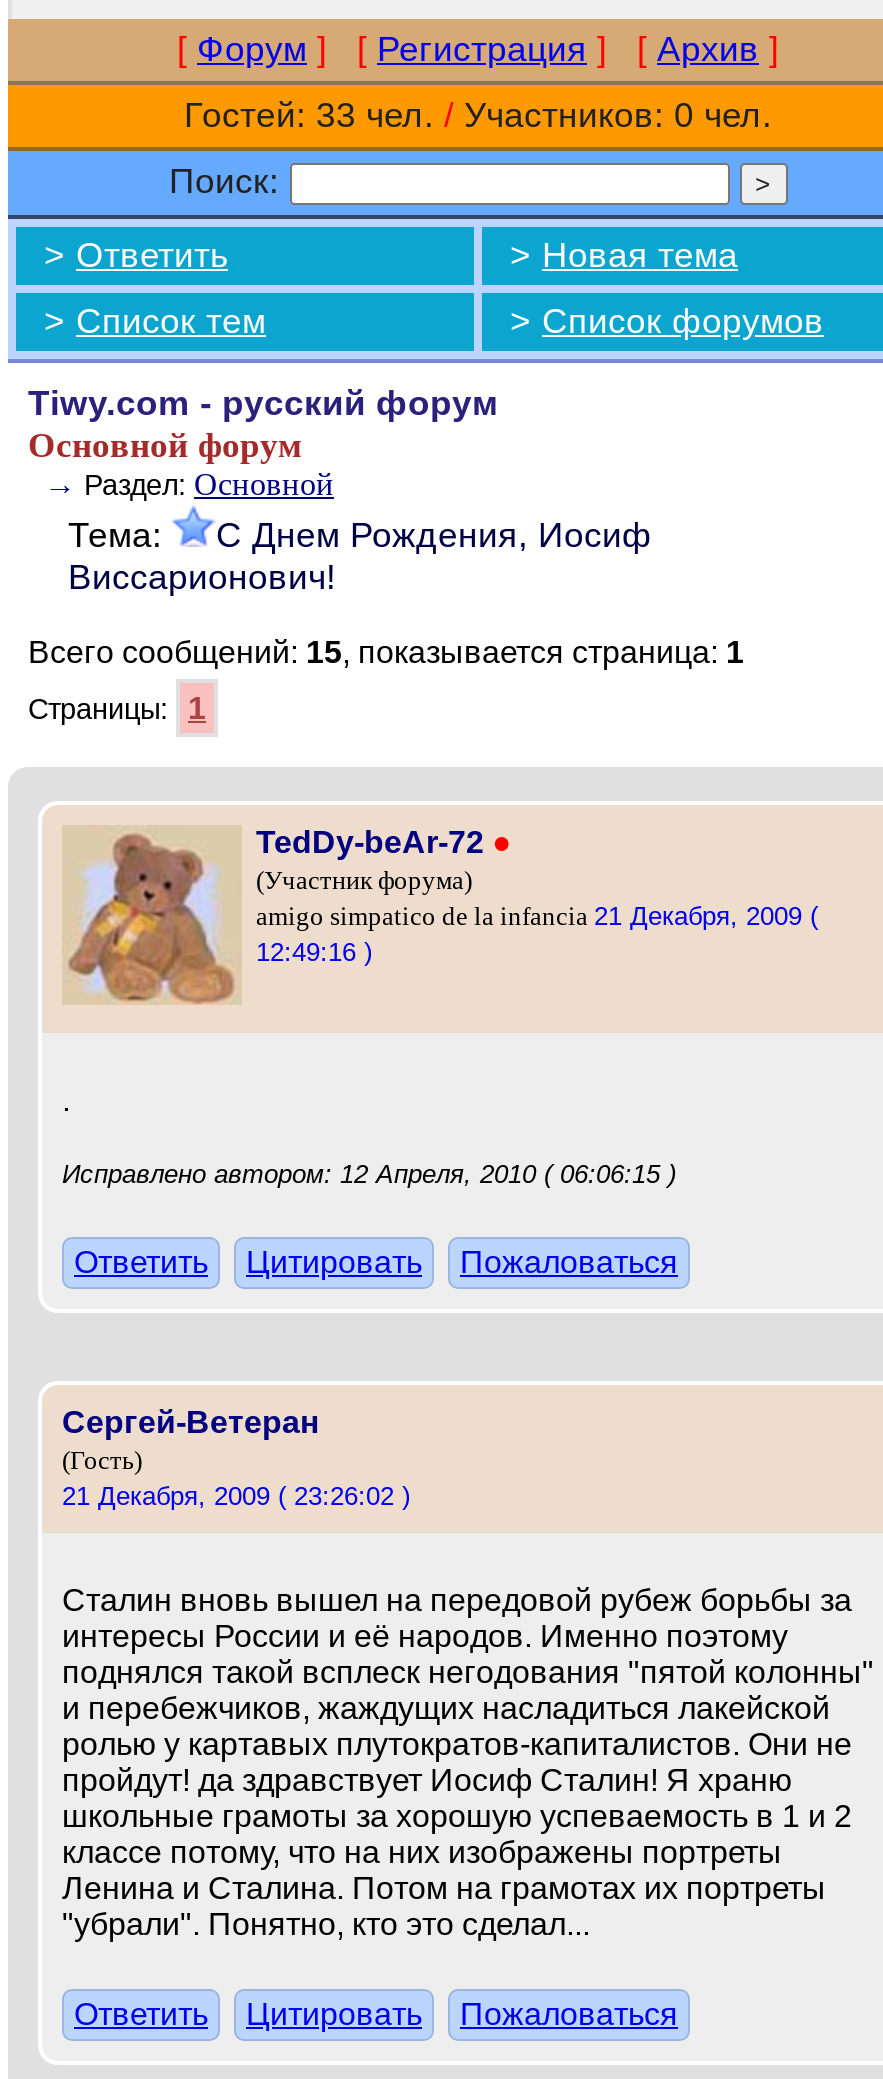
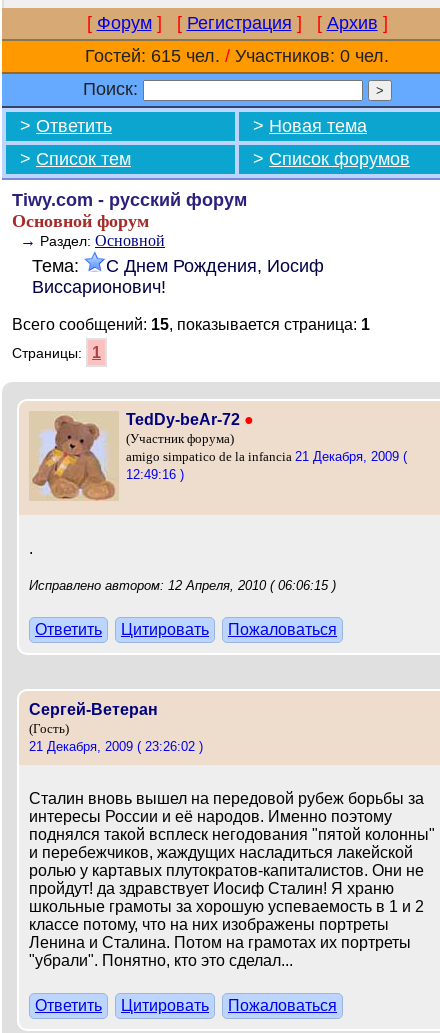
- Гостей: 33 чел. / Участников: 0 чел.
+ Гостей: 615 чел. / Участников: 0 чел.
